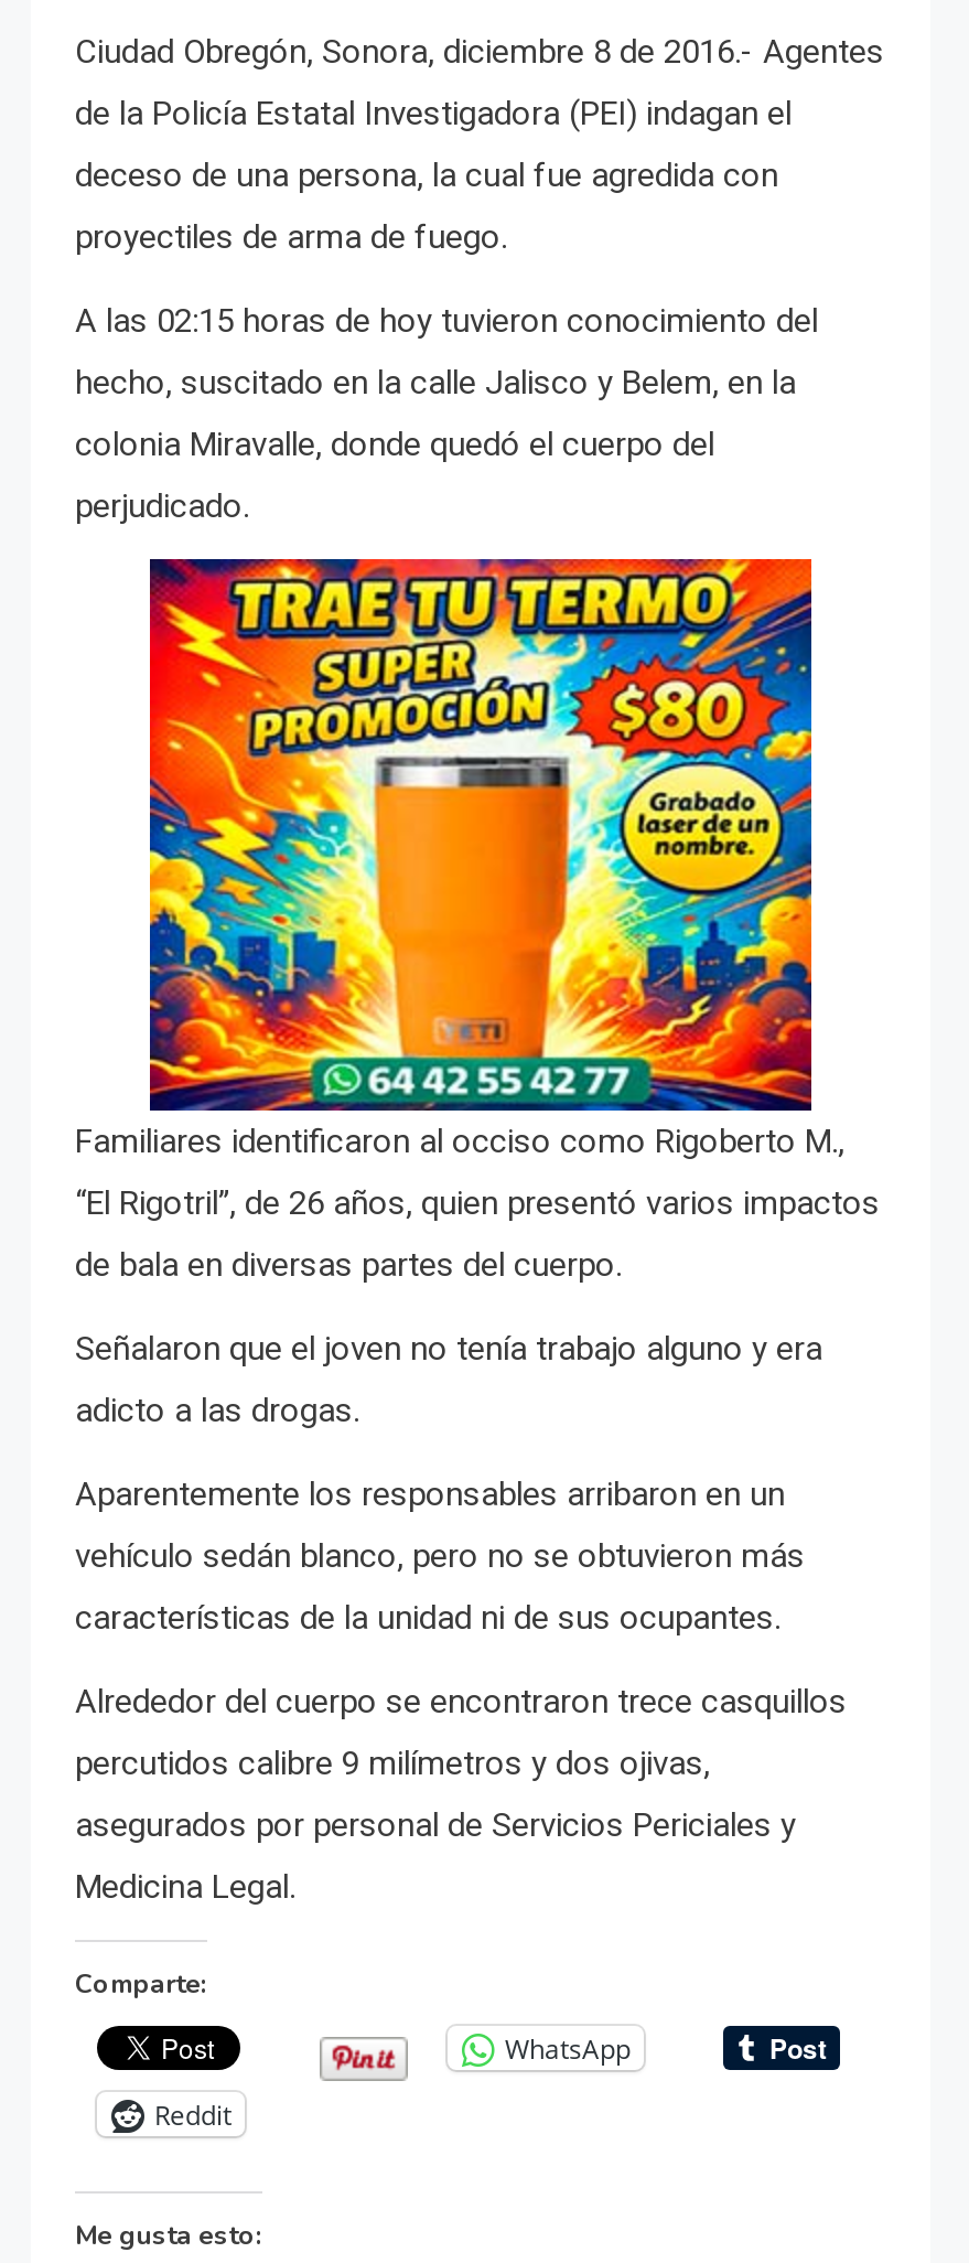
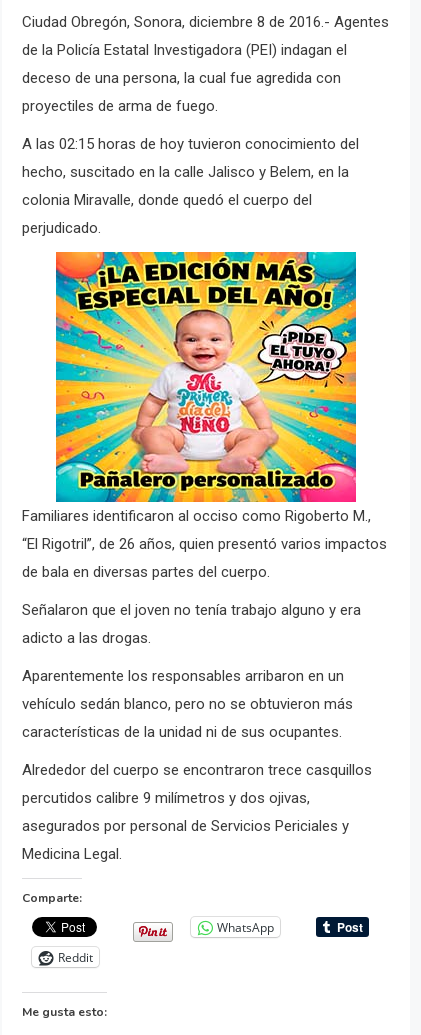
- [image]
+ [image]
